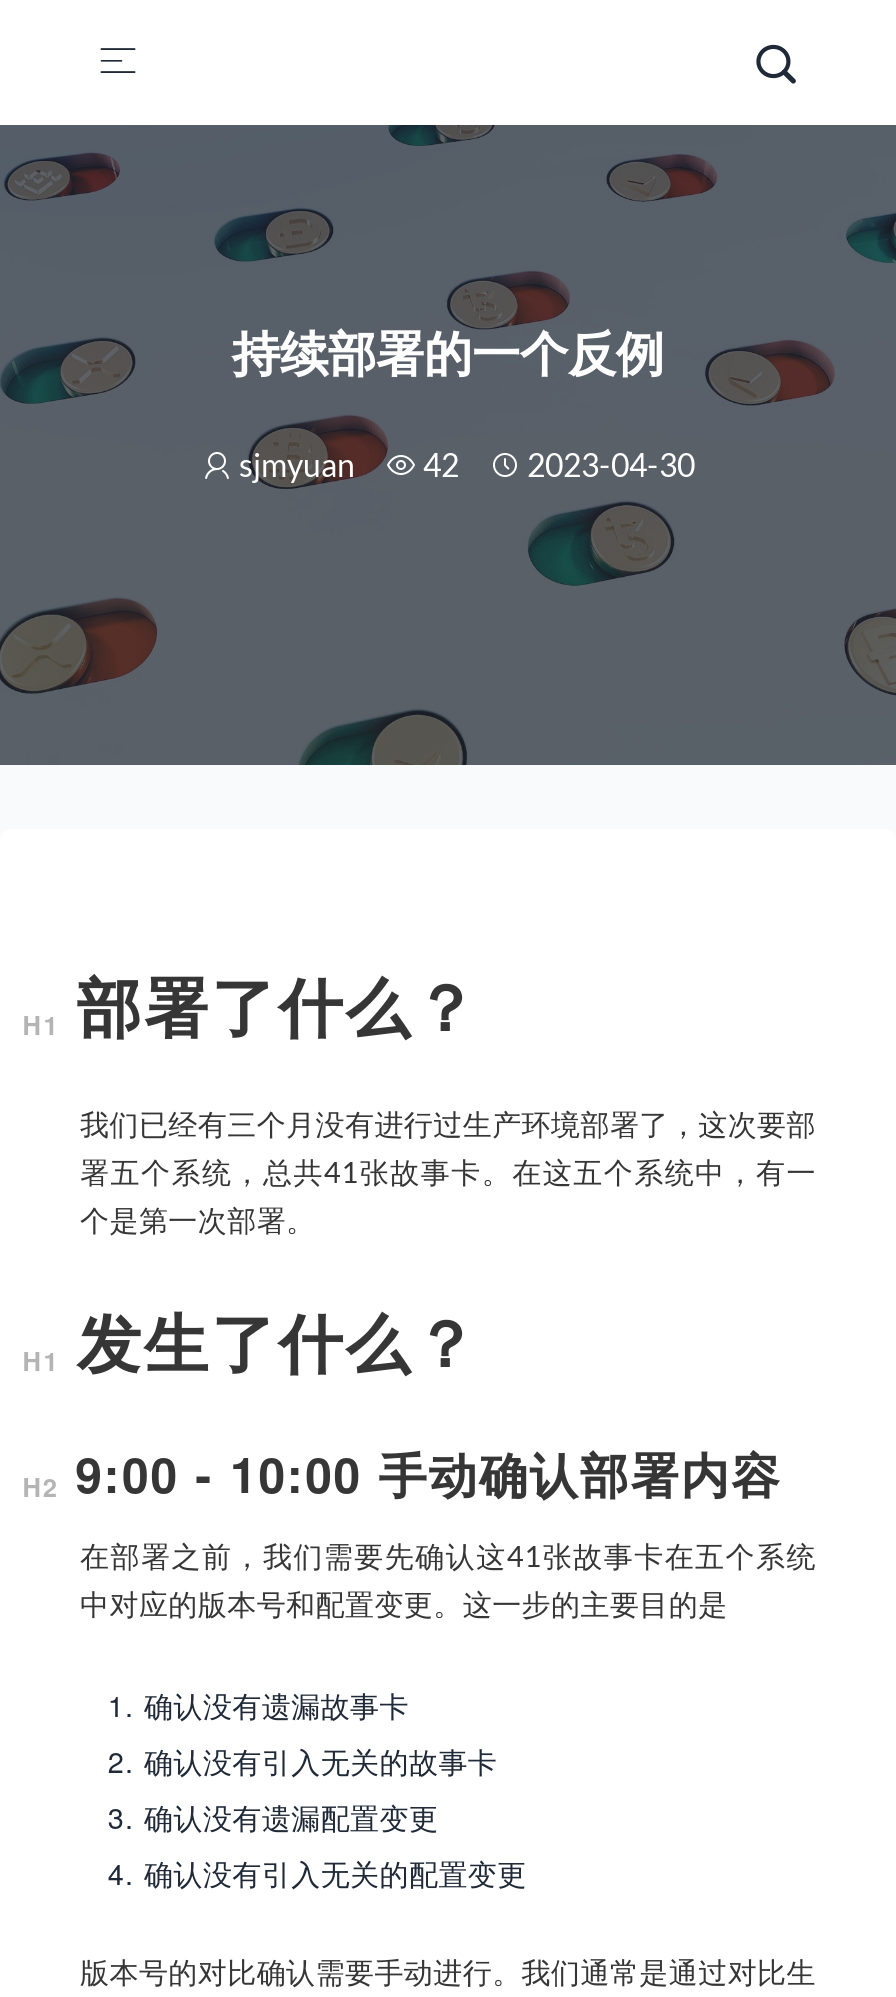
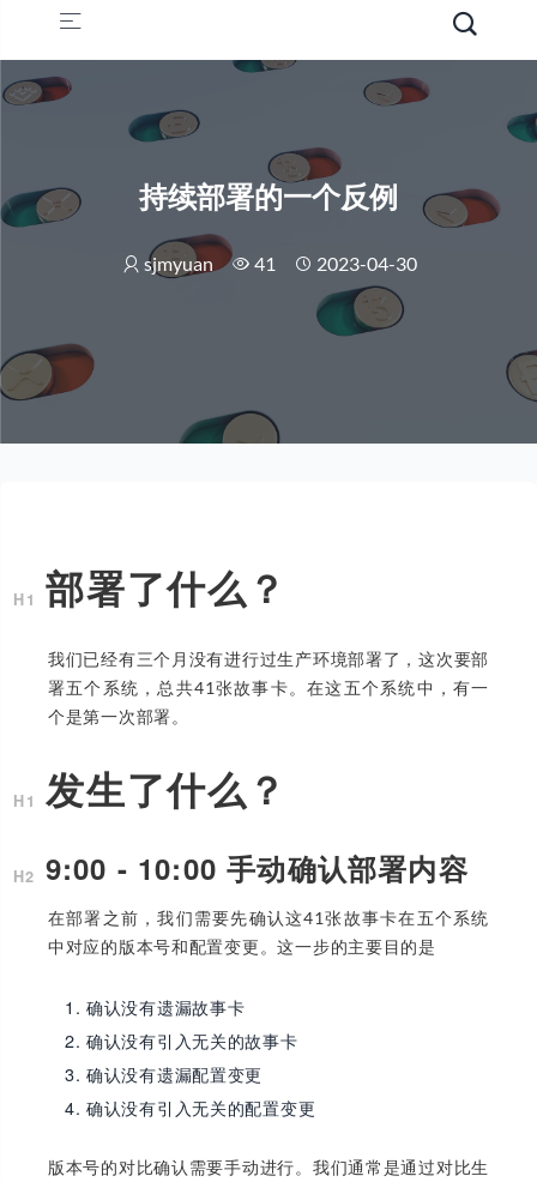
- sjmyuan 42 2023-04-30
+ sjmyuan 41 2023-04-30
